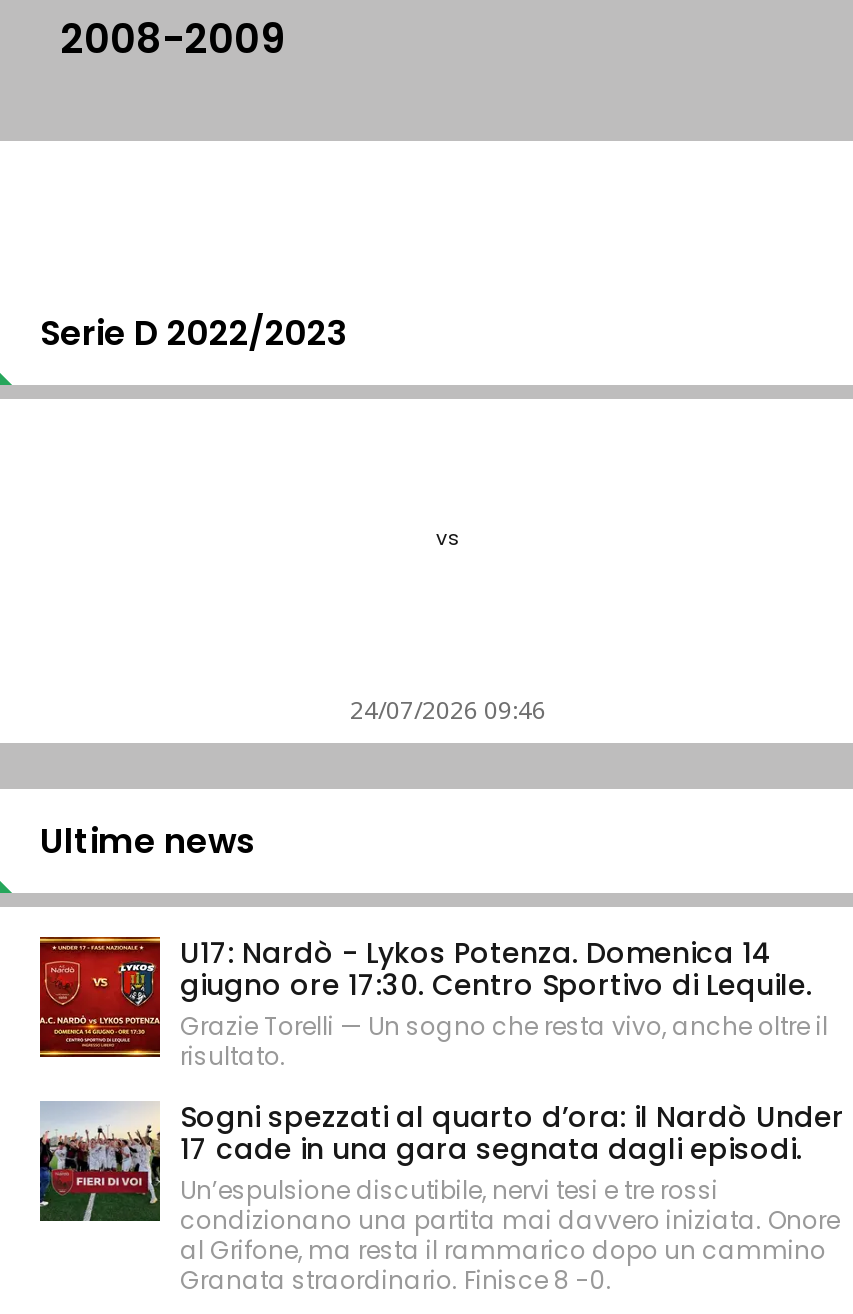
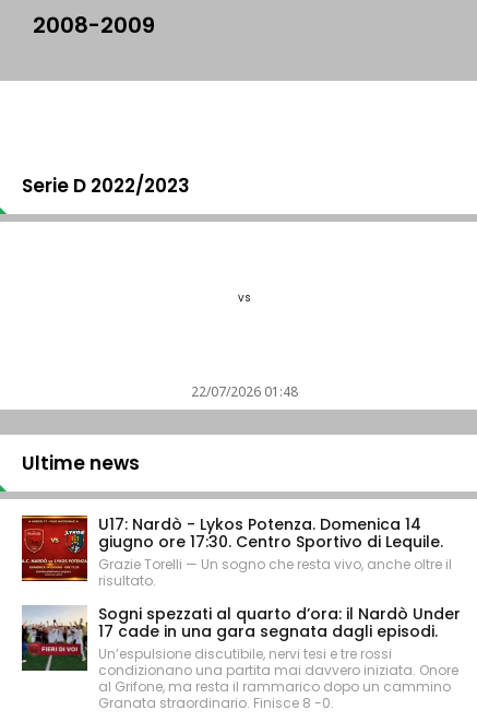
- 24/07/2026 09:46
+ 22/07/2026 01:48
